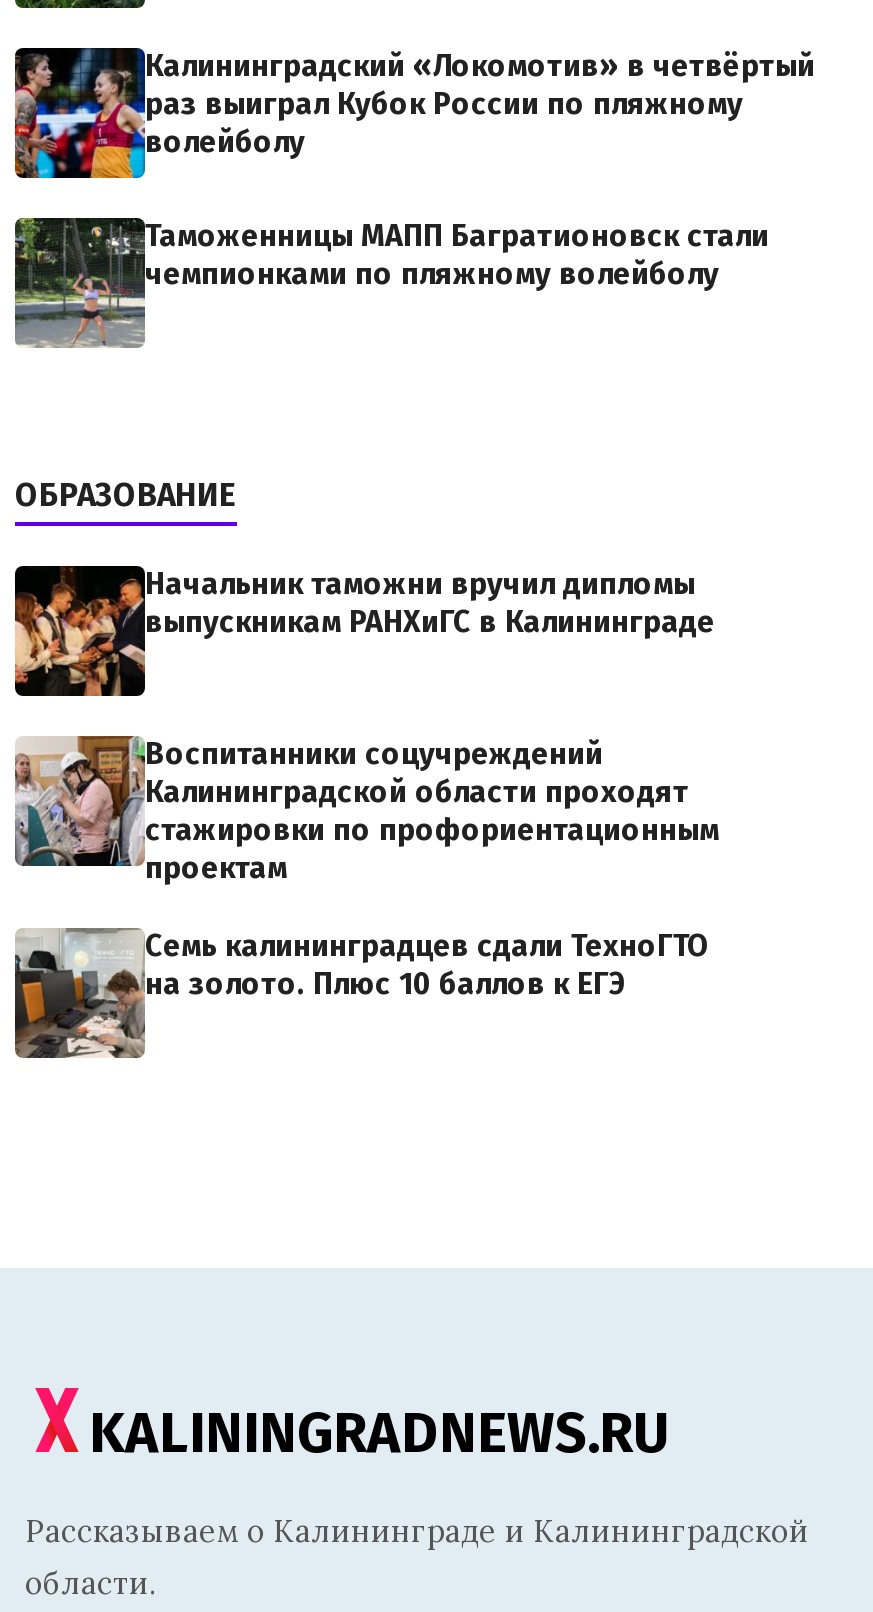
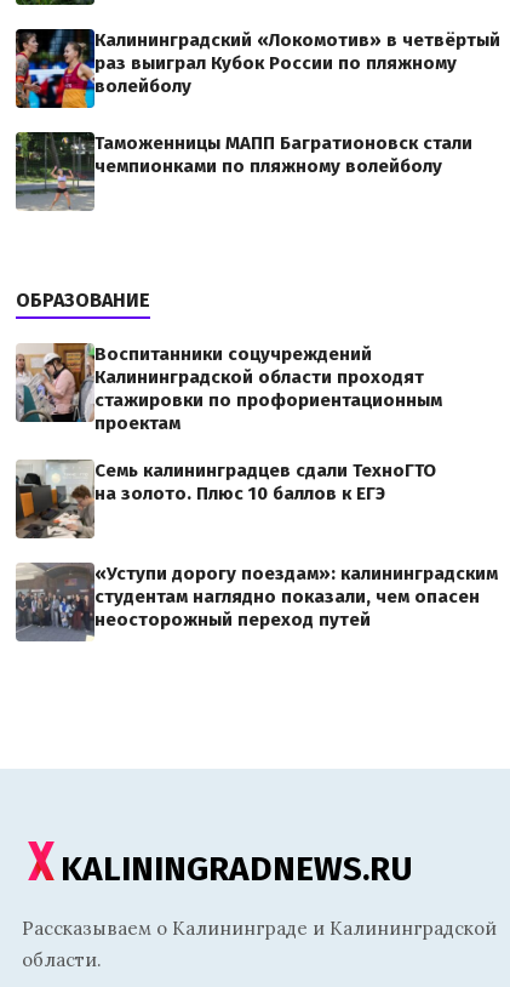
- [image]
- Начальник таможни вручил дипломы
- выпускникам РАНХиГС в Калининграде

moved up: [image] | Воспитанники соцучреждений | Калининградской области проходят | стажировки по профориентационным | проектам | Семь калининградцев сдали ТехноГТО | на золото. Плюс 10 баллов к ЕГЭ

+ [image]
+ «Уступи дорогу поездам»: калининградским
+ студентам наглядно показали, чем опасен
+ неосторожный переход путей
